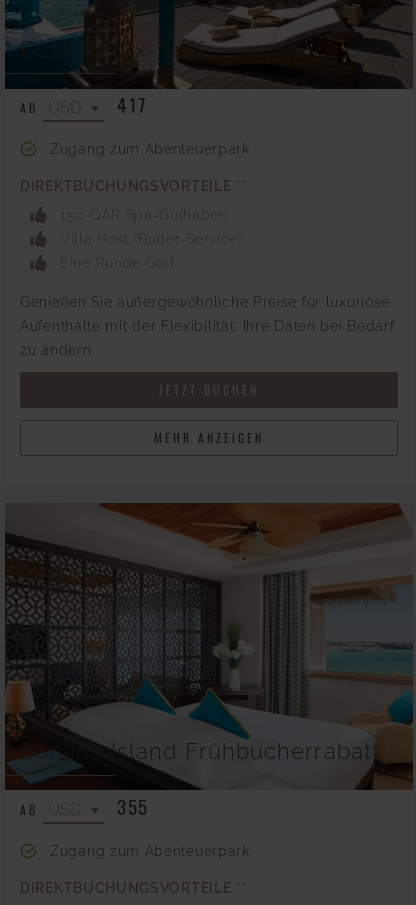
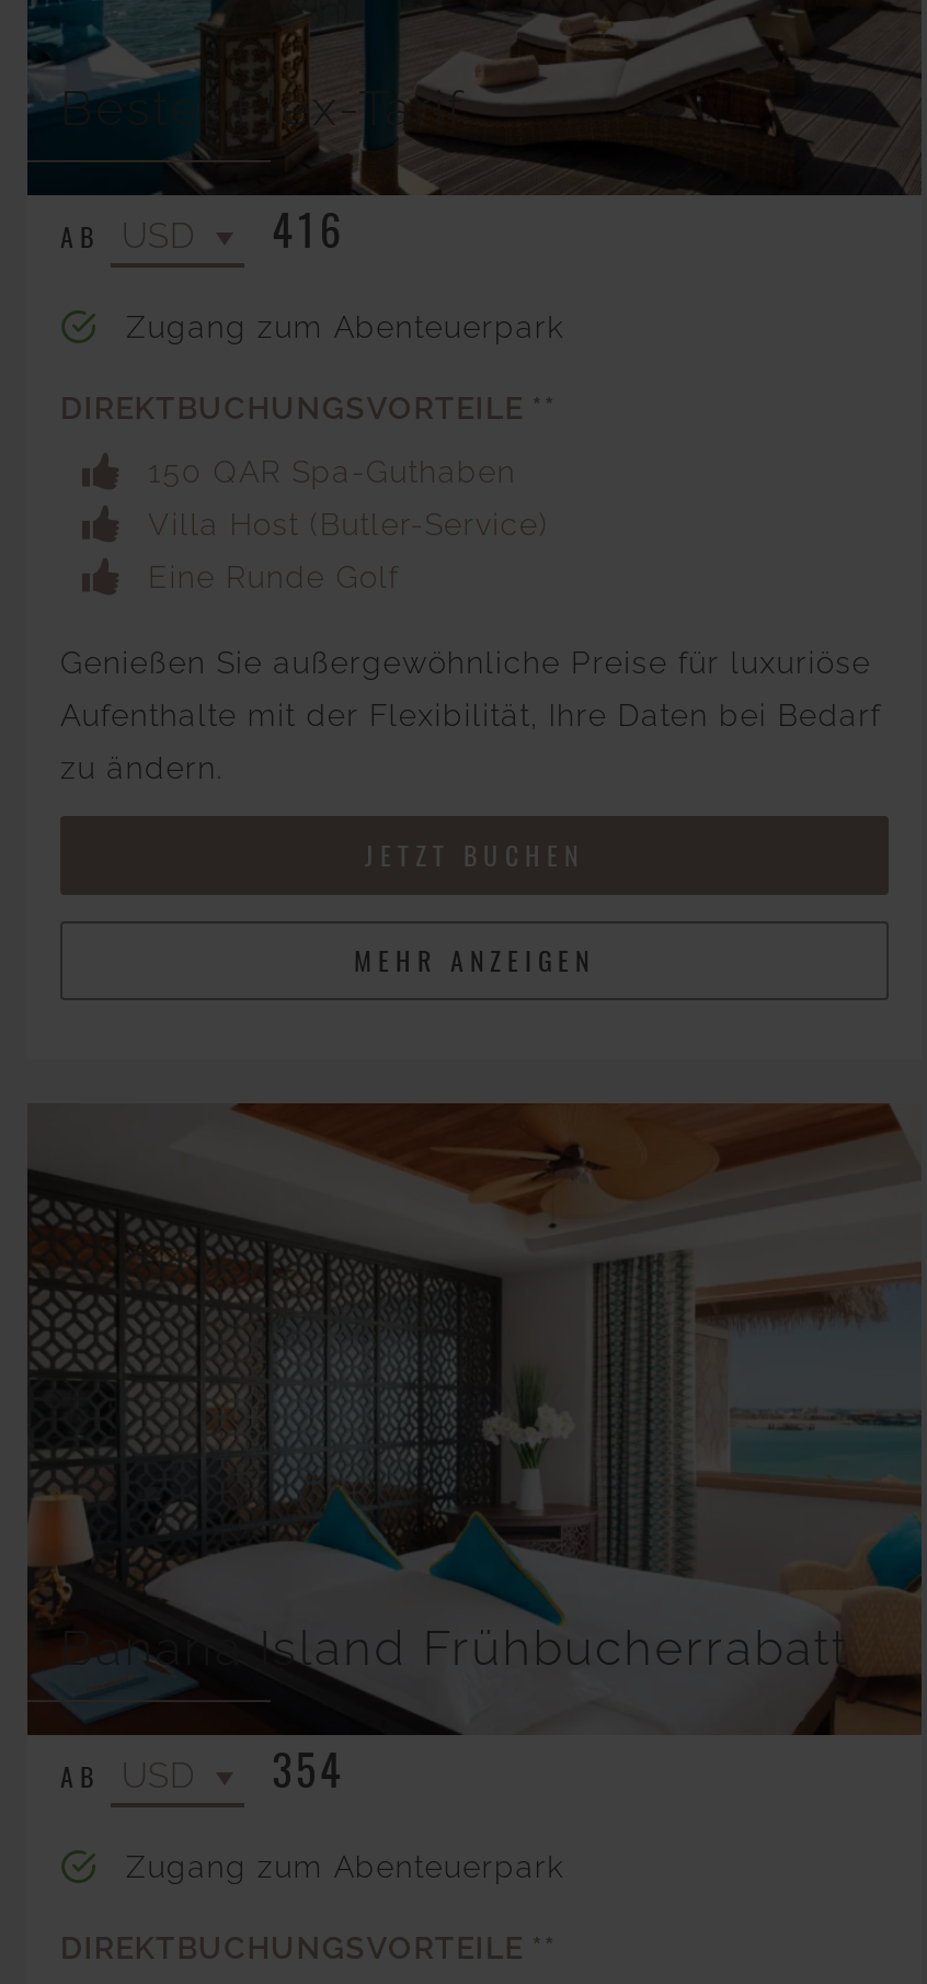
- 417
+ 416

- 355
+ 354
